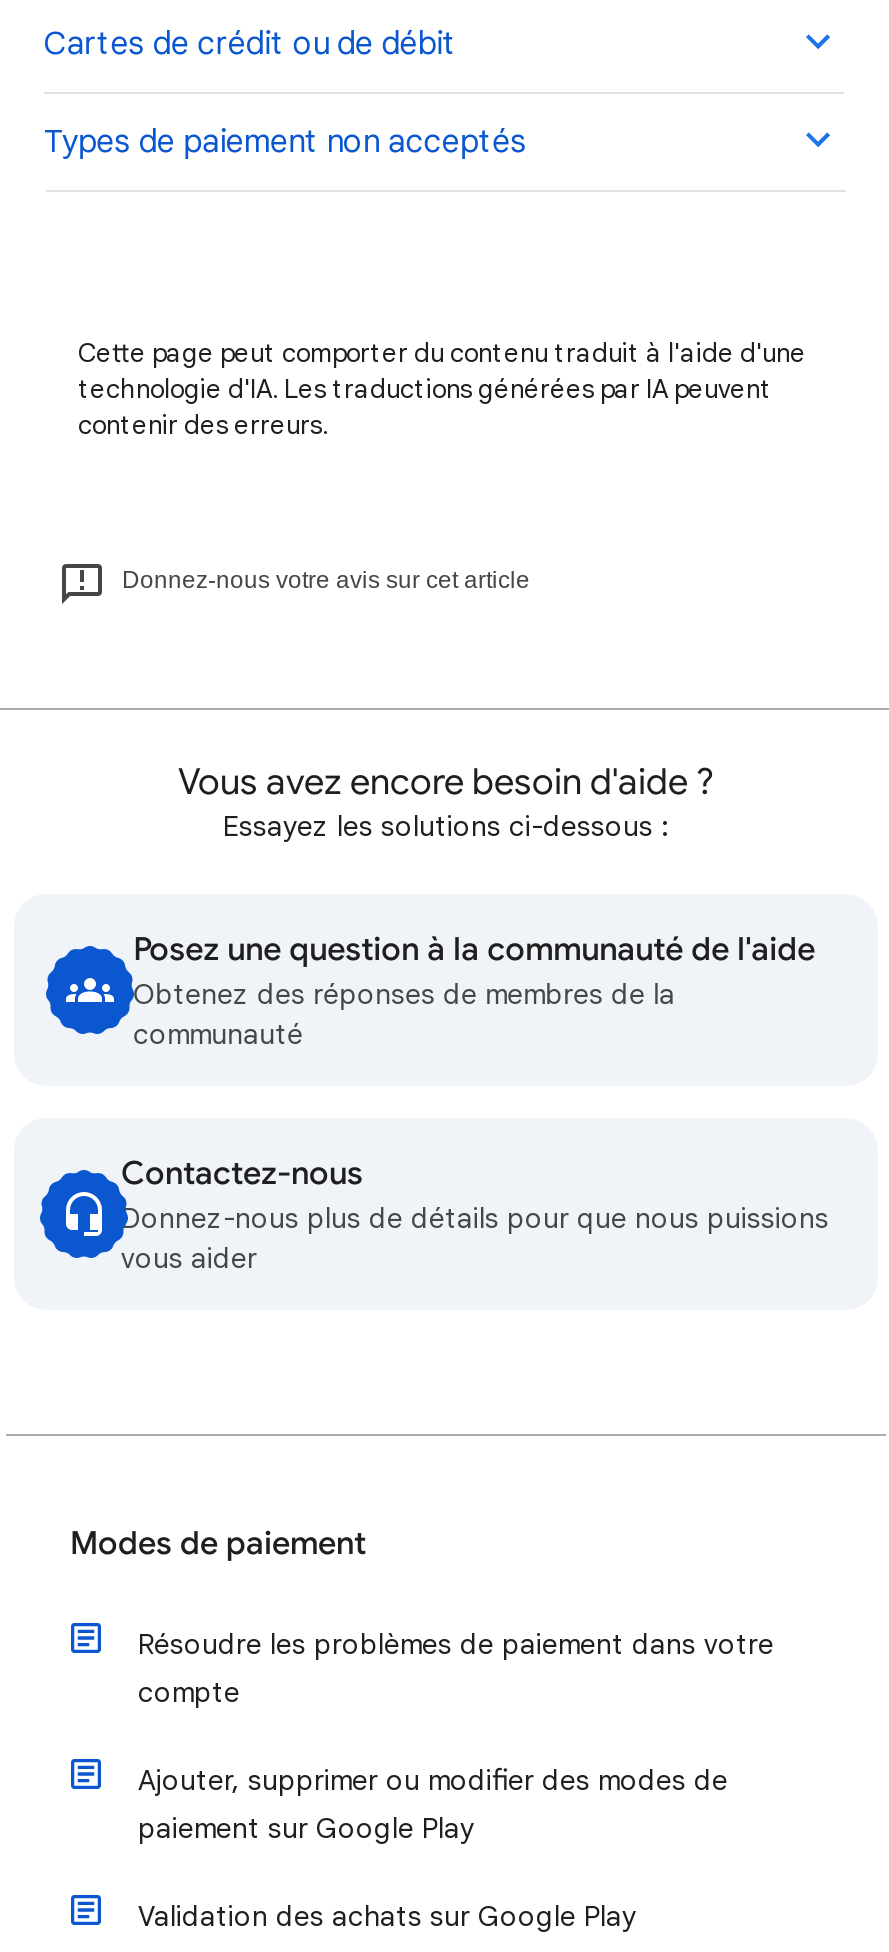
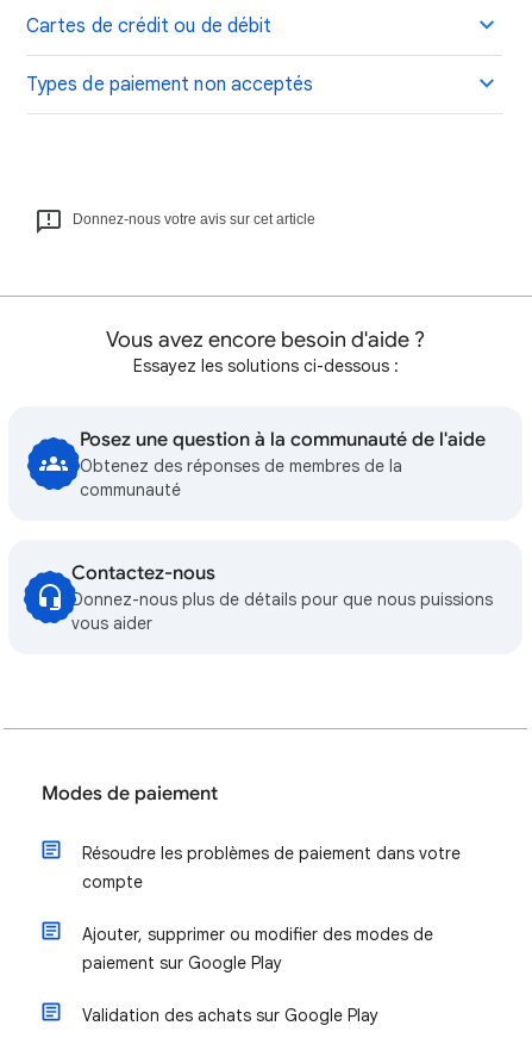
- Cette page peut comporter du contenu traduit à l'aide d'une
- technologie d'IA. Les traductions générées par IA peuvent
- contenir des erreurs.
